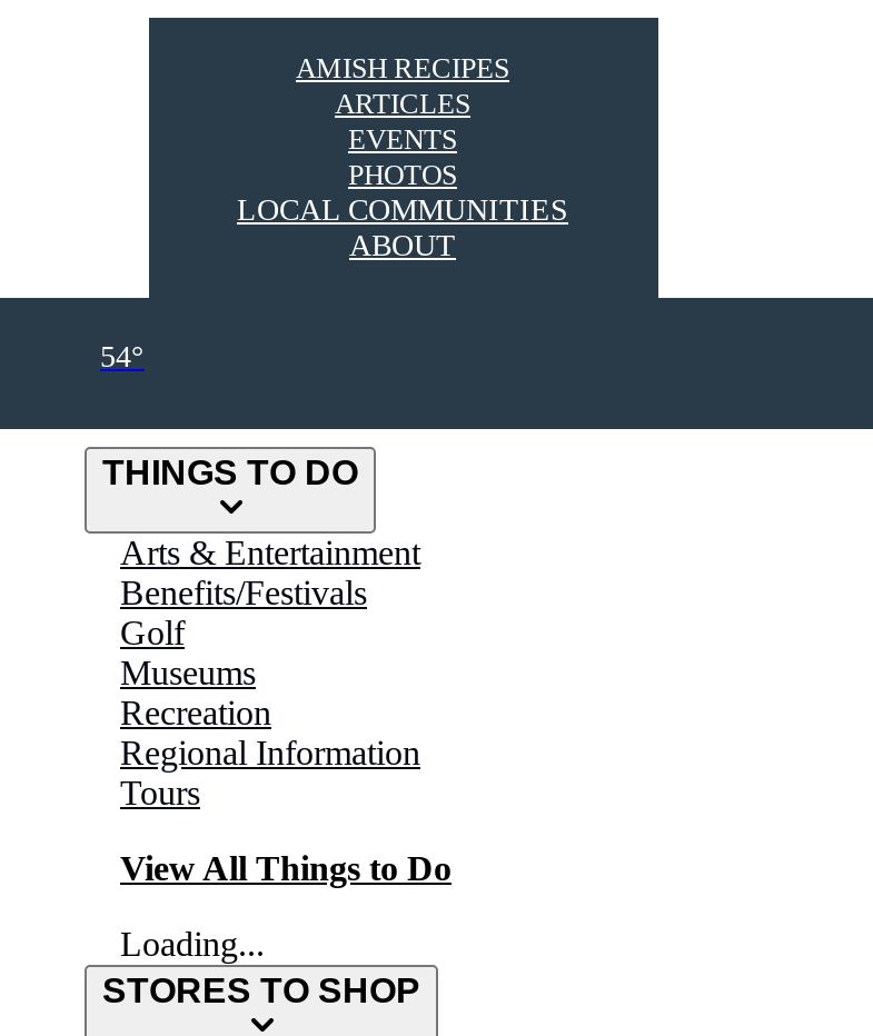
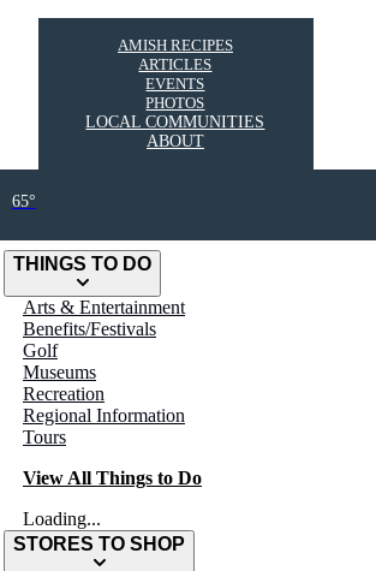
- 54°
+ 65°
